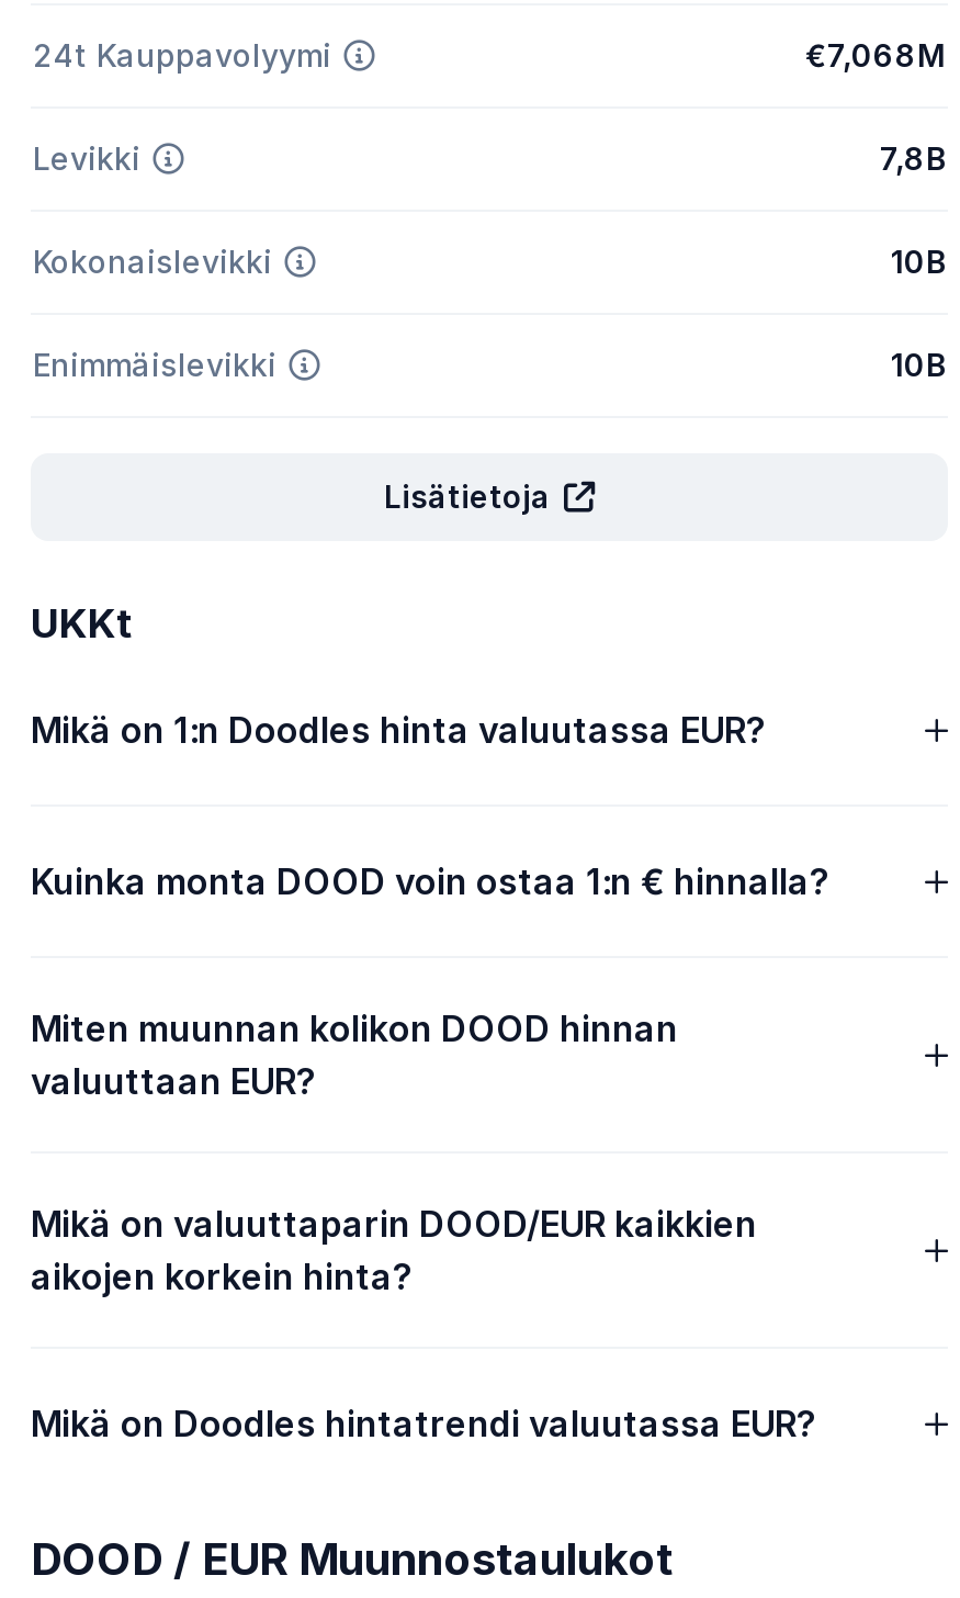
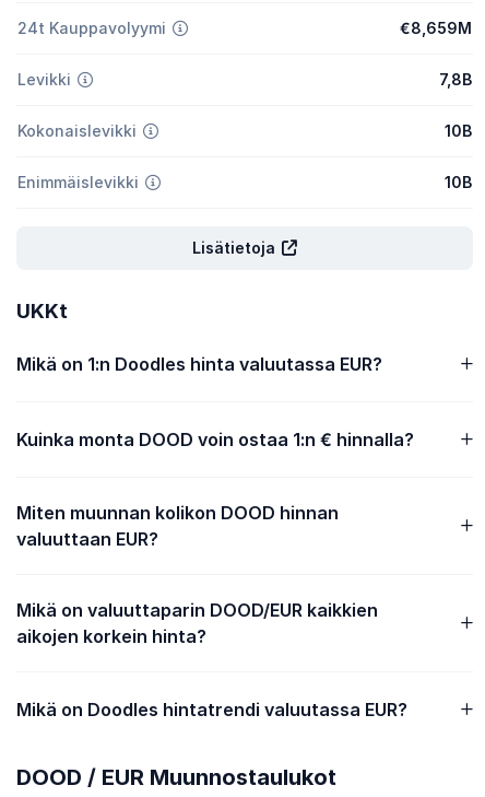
- €7,068M
+ €8,659M
